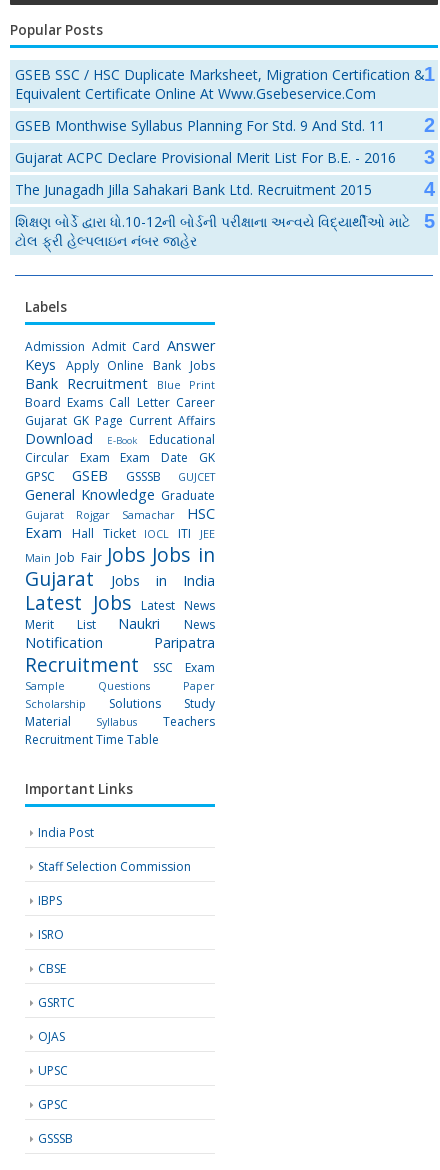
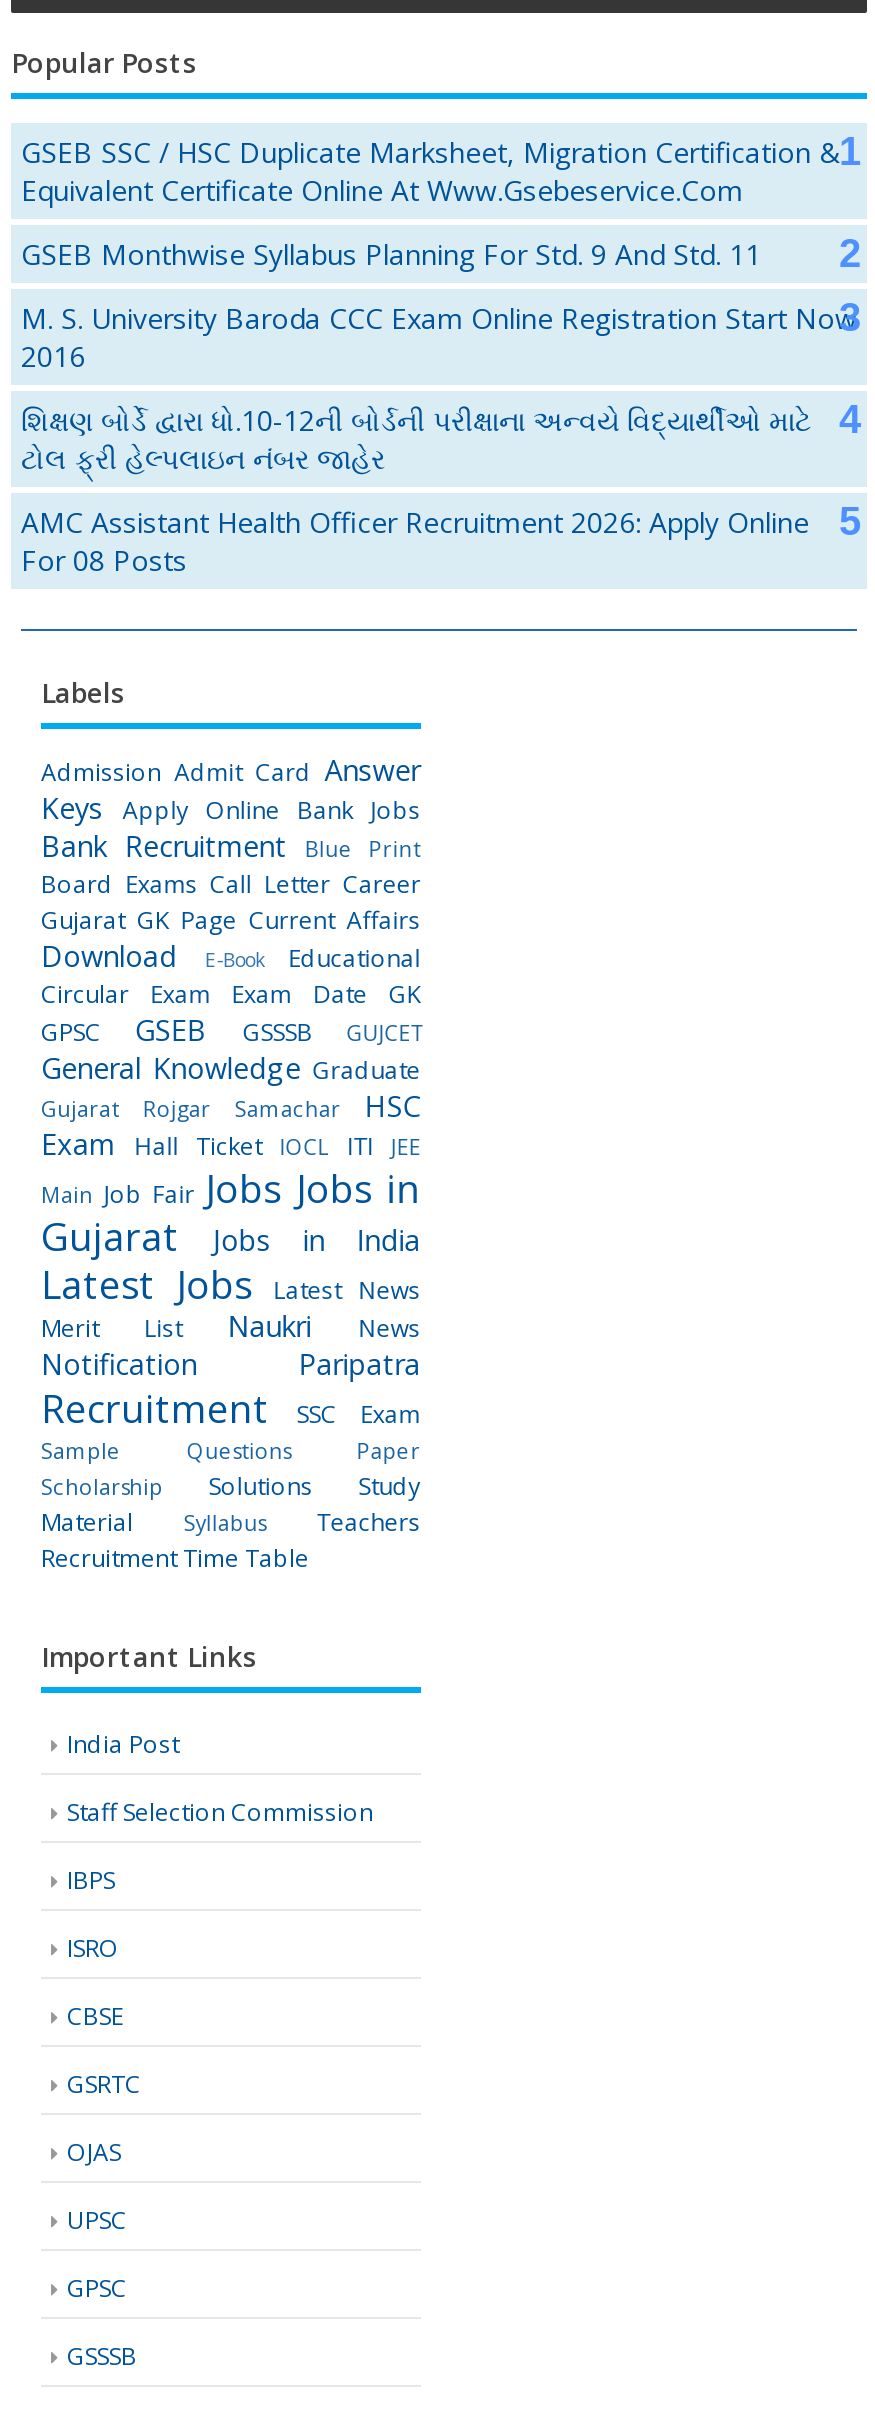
- Gujarat ACPC Declare Provisional Merit List For B.E. - 2016
- The Junagadh Jilla Sahakari Bank Ltd. Recruitment 2015
+ M. S. University Baroda CCC Exam Online Registration Start Now
+ 2016

+ AMC Assistant Health Officer Recruitment 2026: Apply Online
+ For 08 Posts
